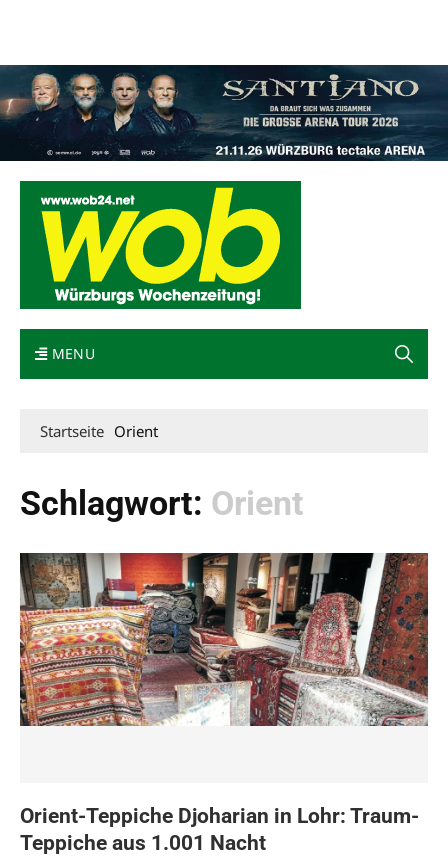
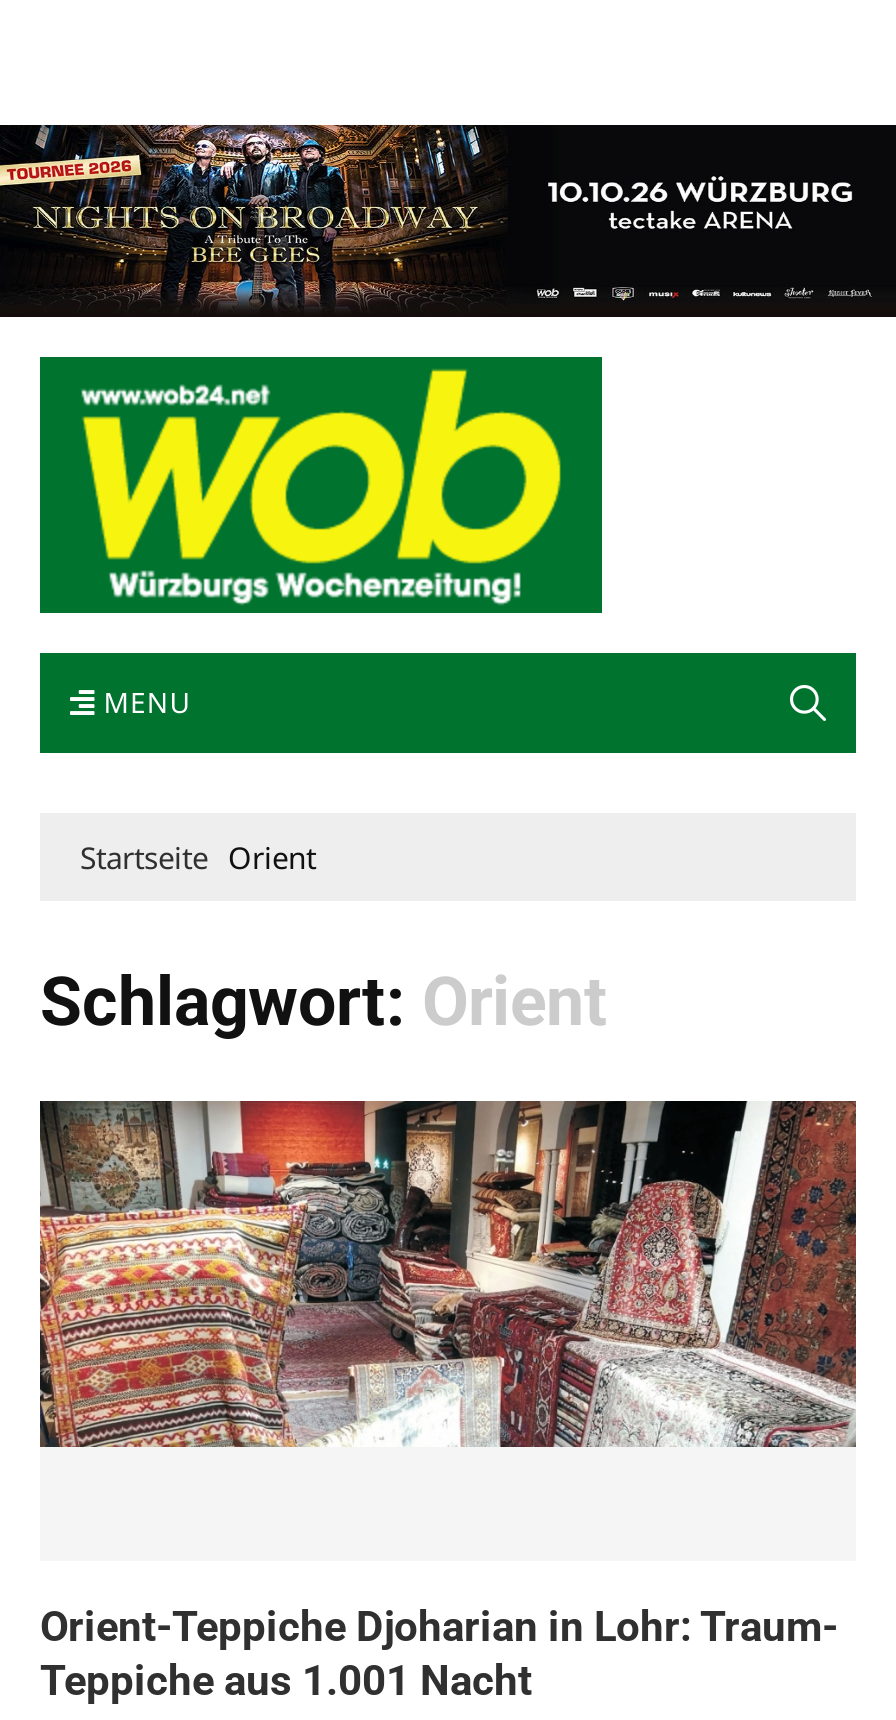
- [image]
+ [image]
